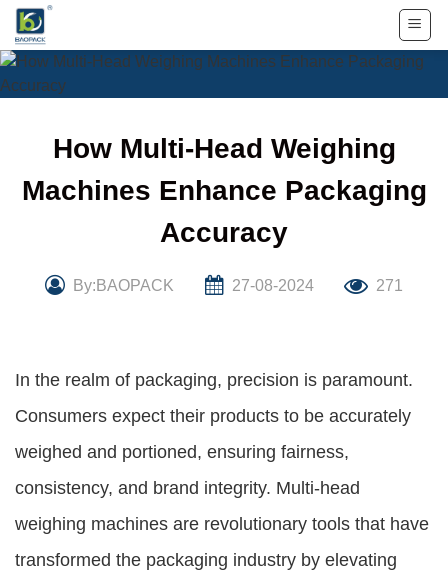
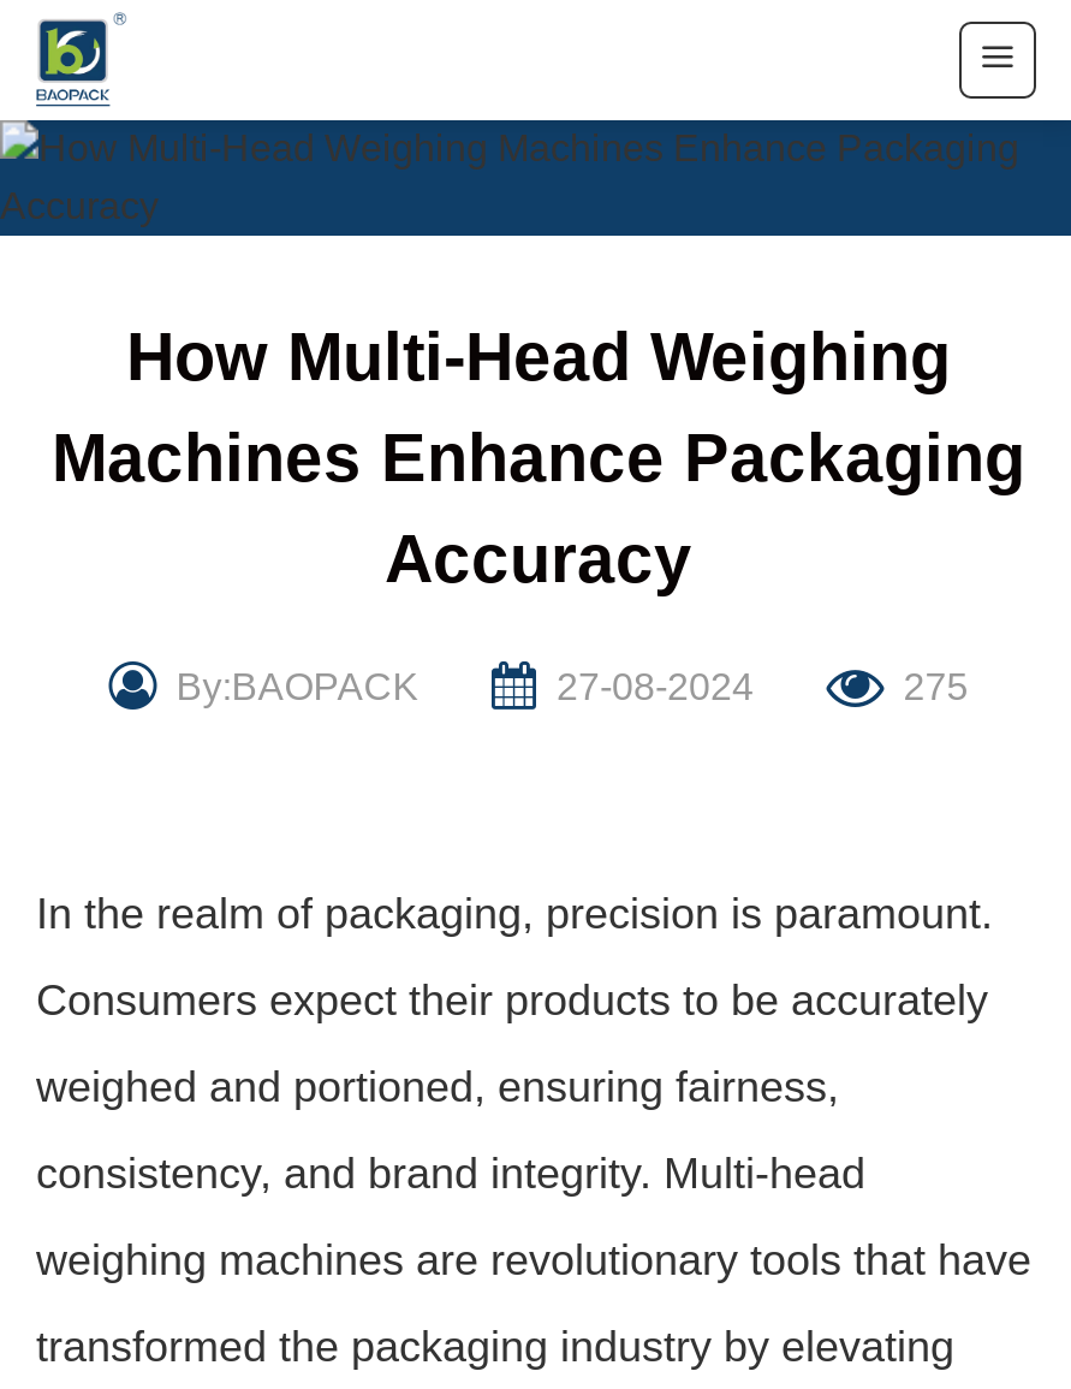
- 271
+ 275
